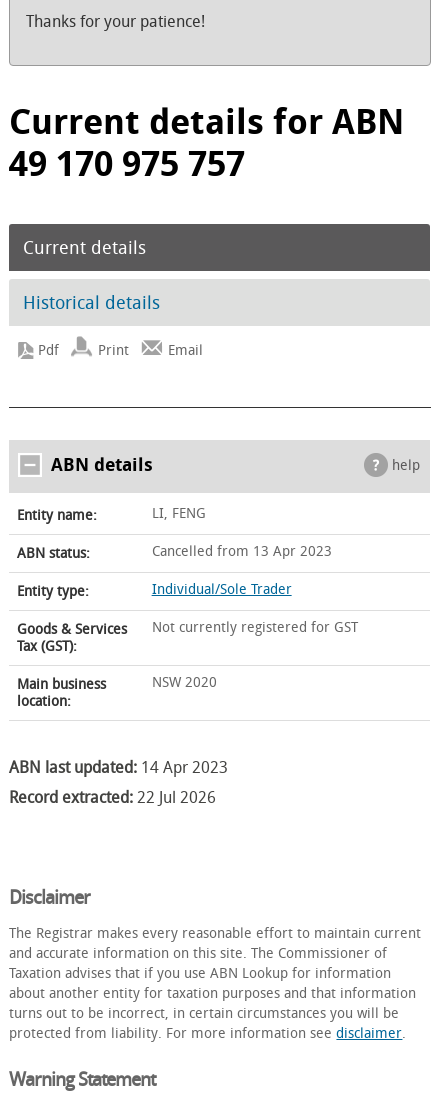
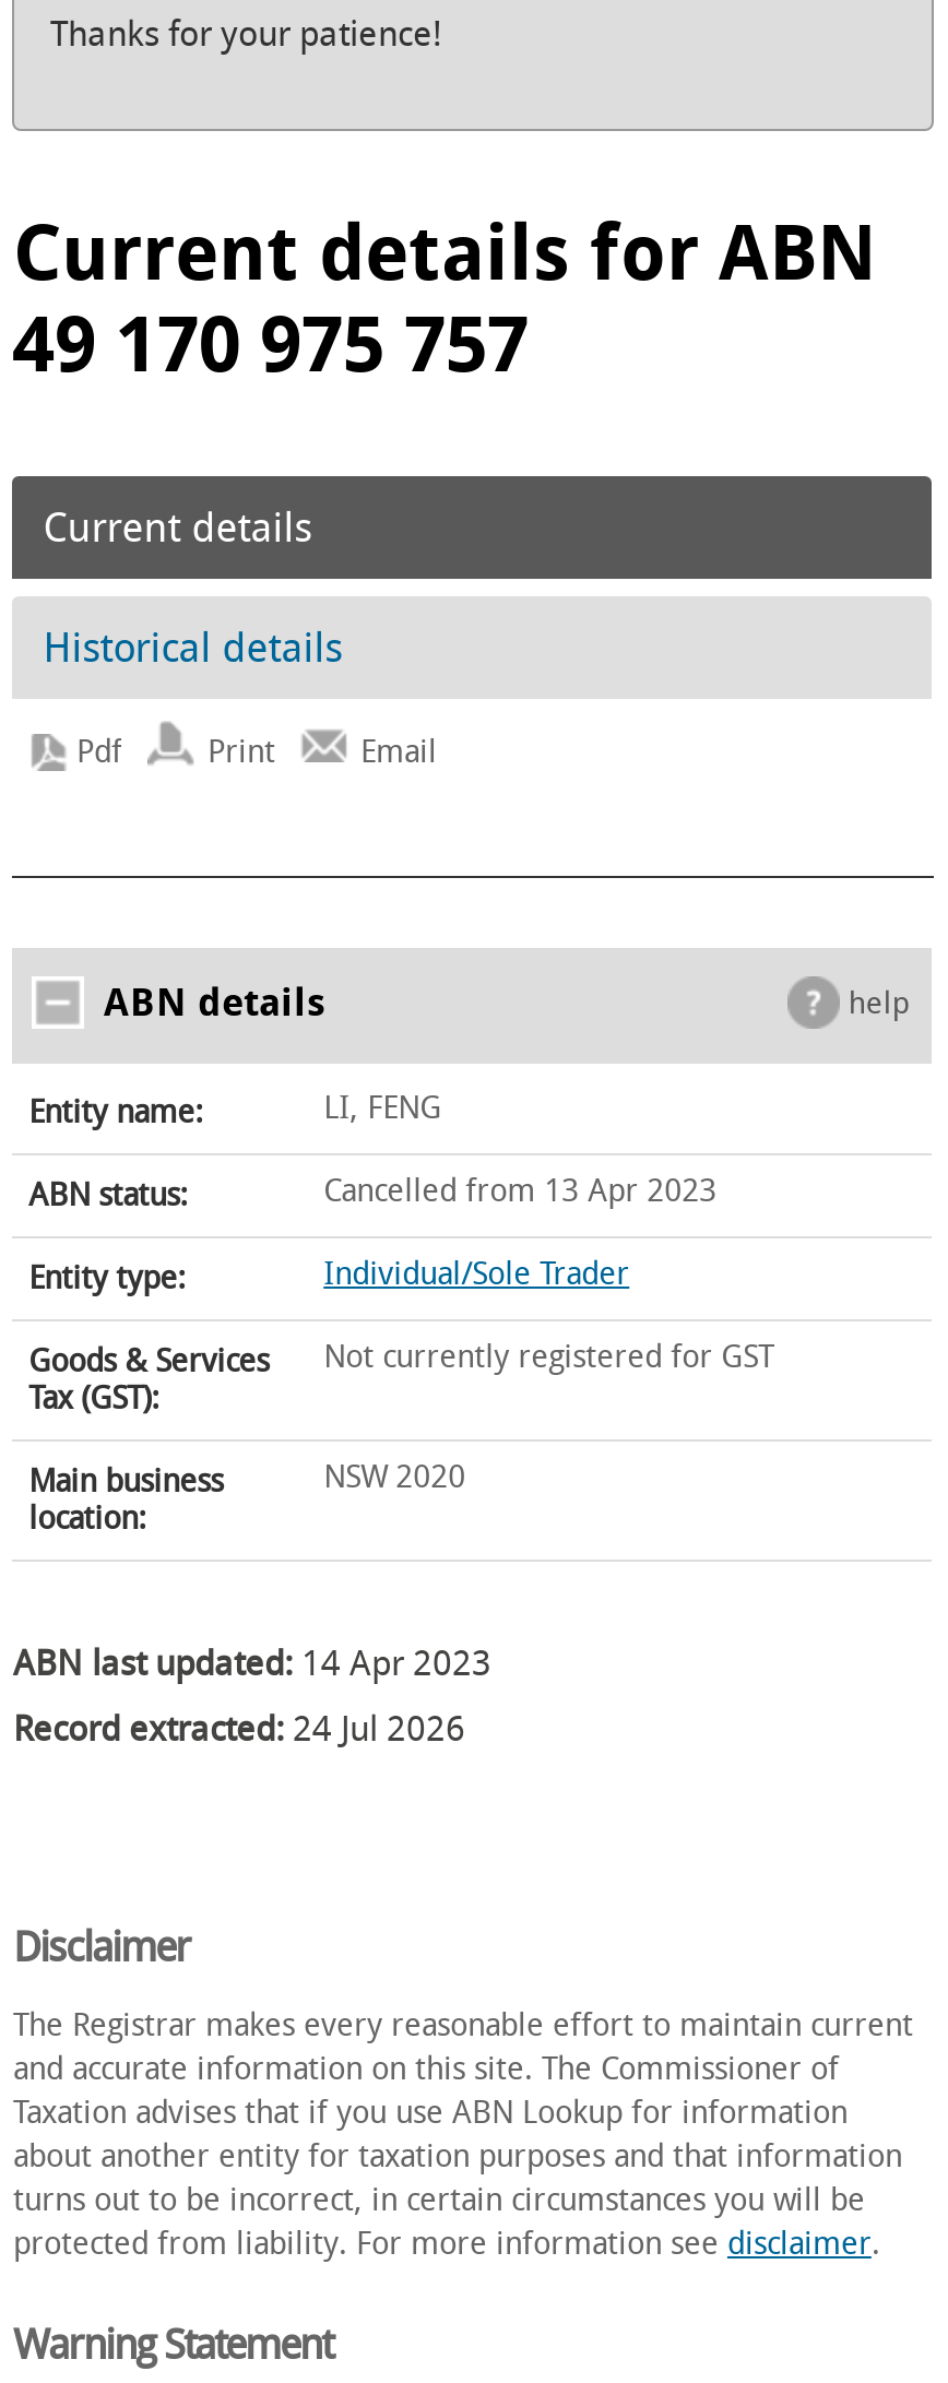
- Record extracted: 22 Jul 2026
+ Record extracted: 24 Jul 2026
